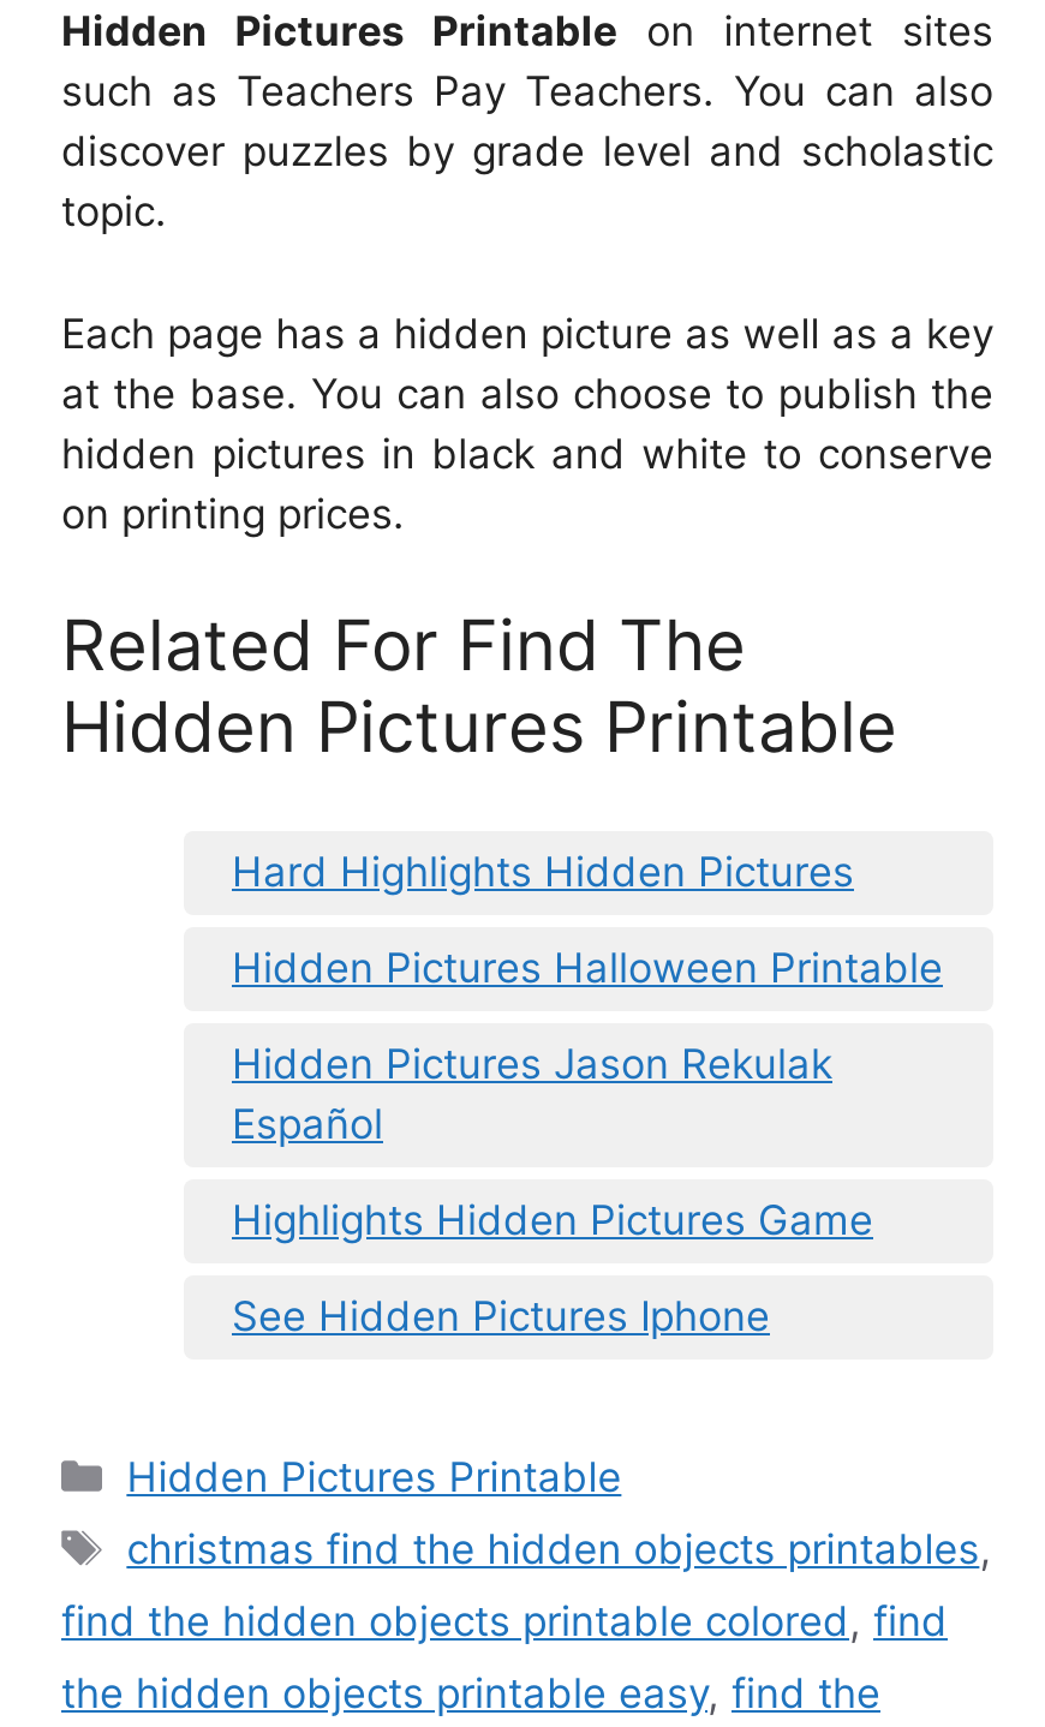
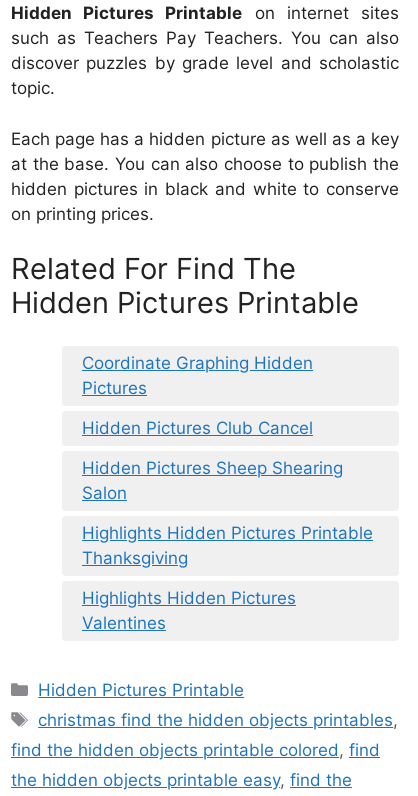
- Hard Highlights Hidden Pictures
+ Coordinate Graphing Hidden
+ Pictures

- Hidden Pictures Halloween Printable
+ Hidden Pictures Club Cancel

- Hidden Pictures Jason Rekulak
- Español
+ Hidden Pictures Sheep Shearing
+ Salon

- Highlights Hidden Pictures Game
+ Highlights Hidden Pictures Printable
+ Thanksgiving

- See Hidden Pictures Iphone
+ Highlights Hidden Pictures
+ Valentines
